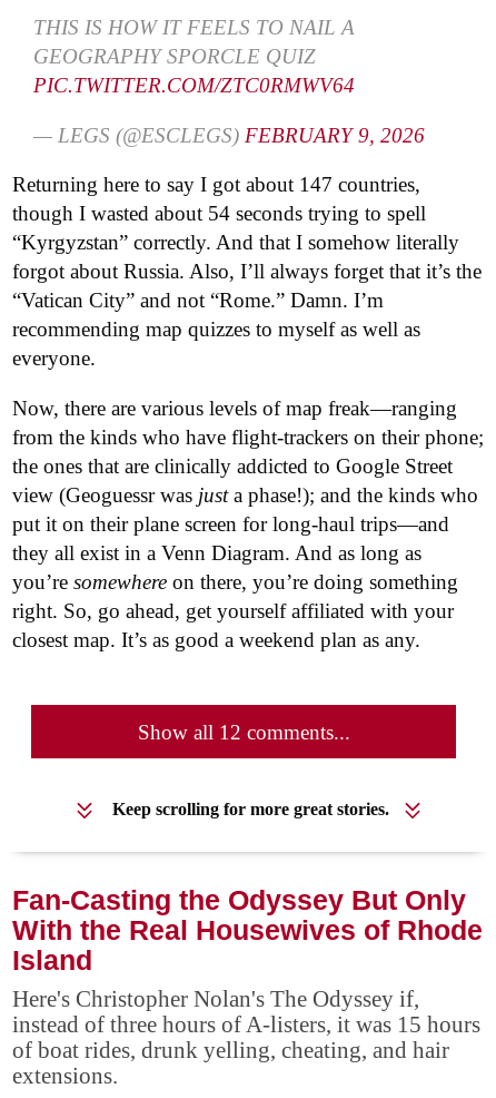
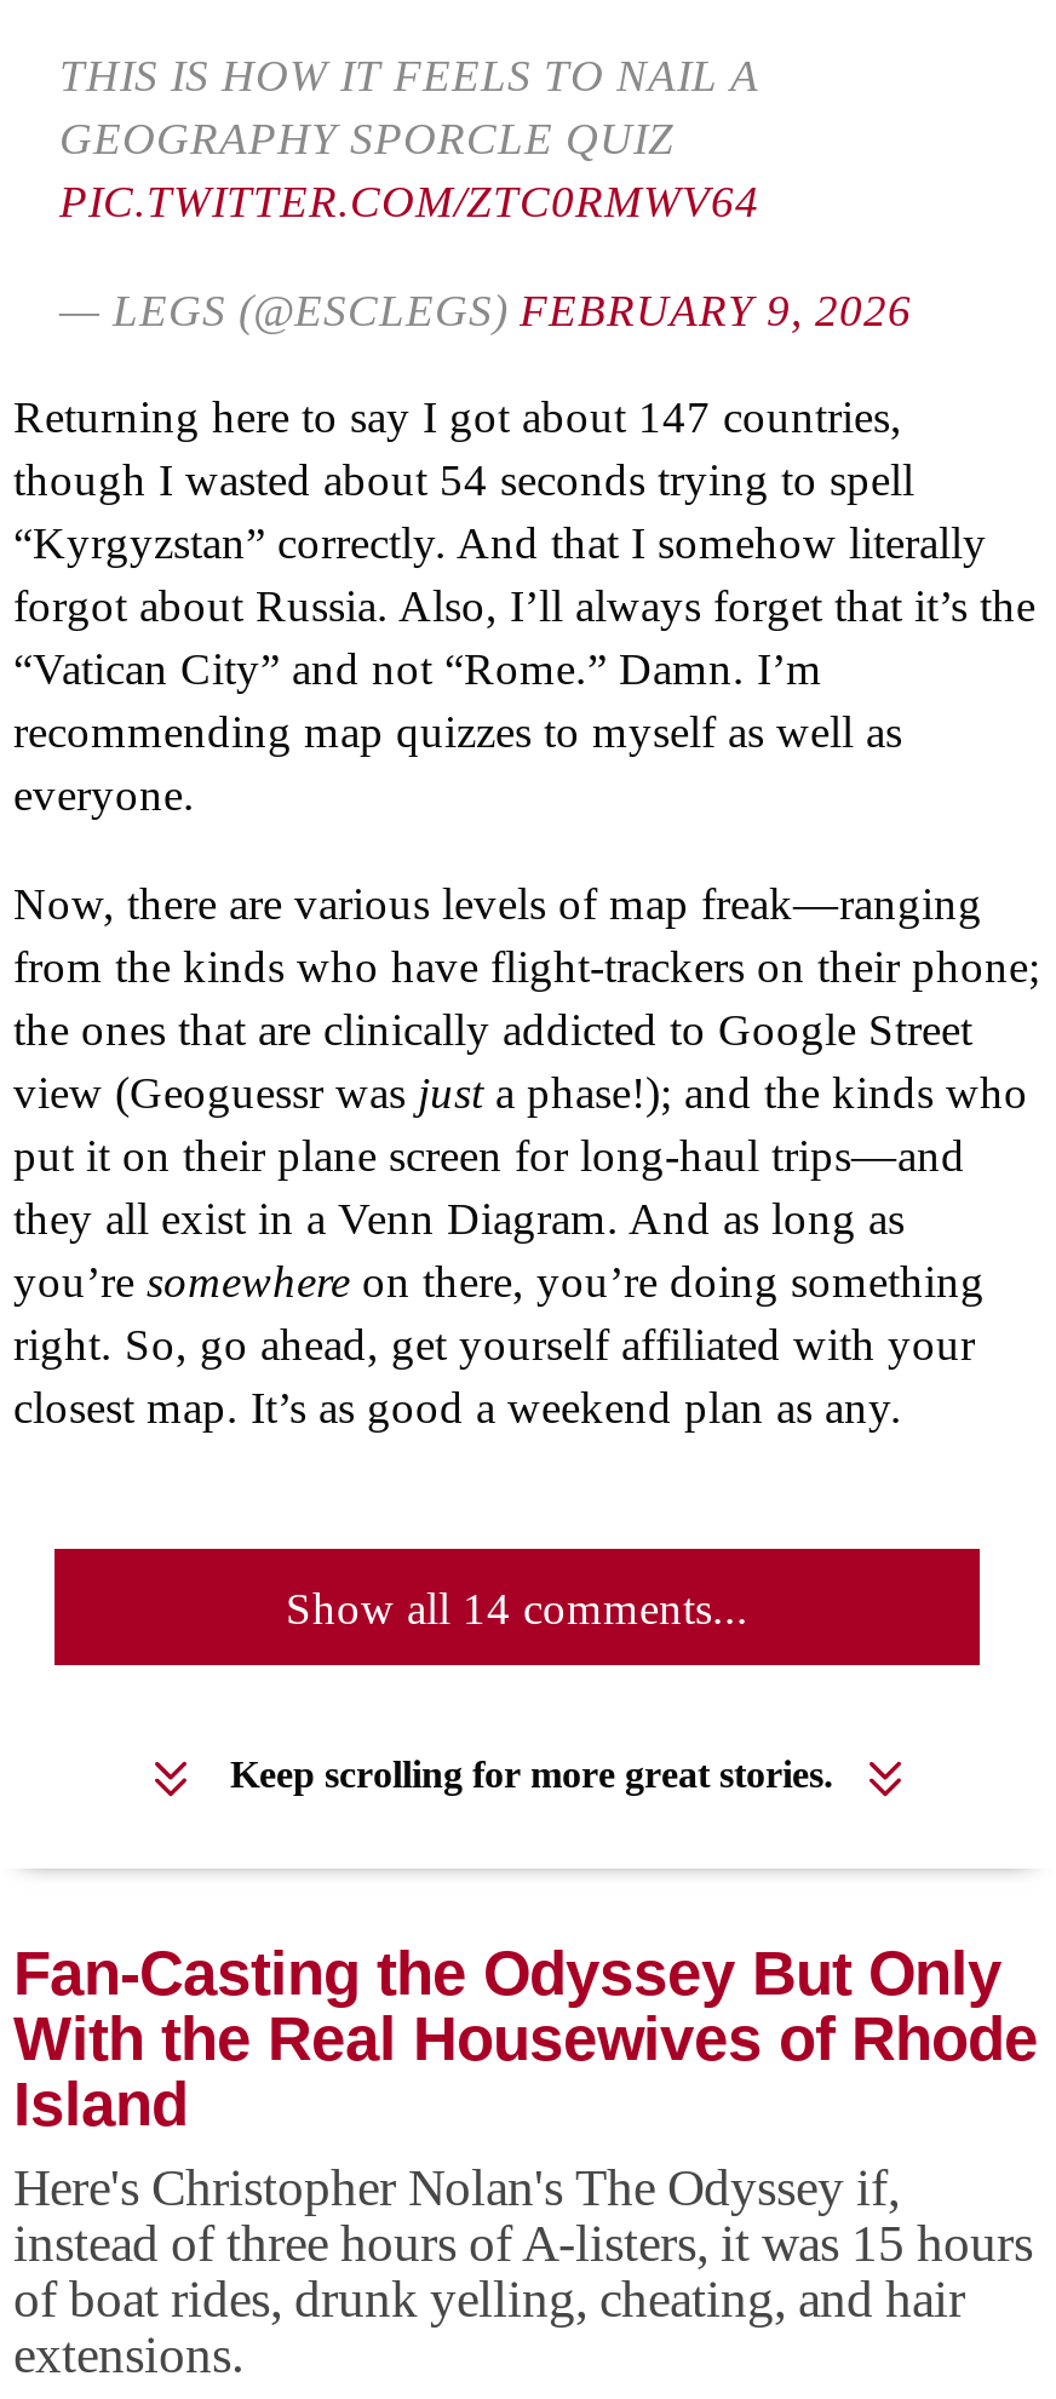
- Show all 12 comments...
+ Show all 14 comments...
